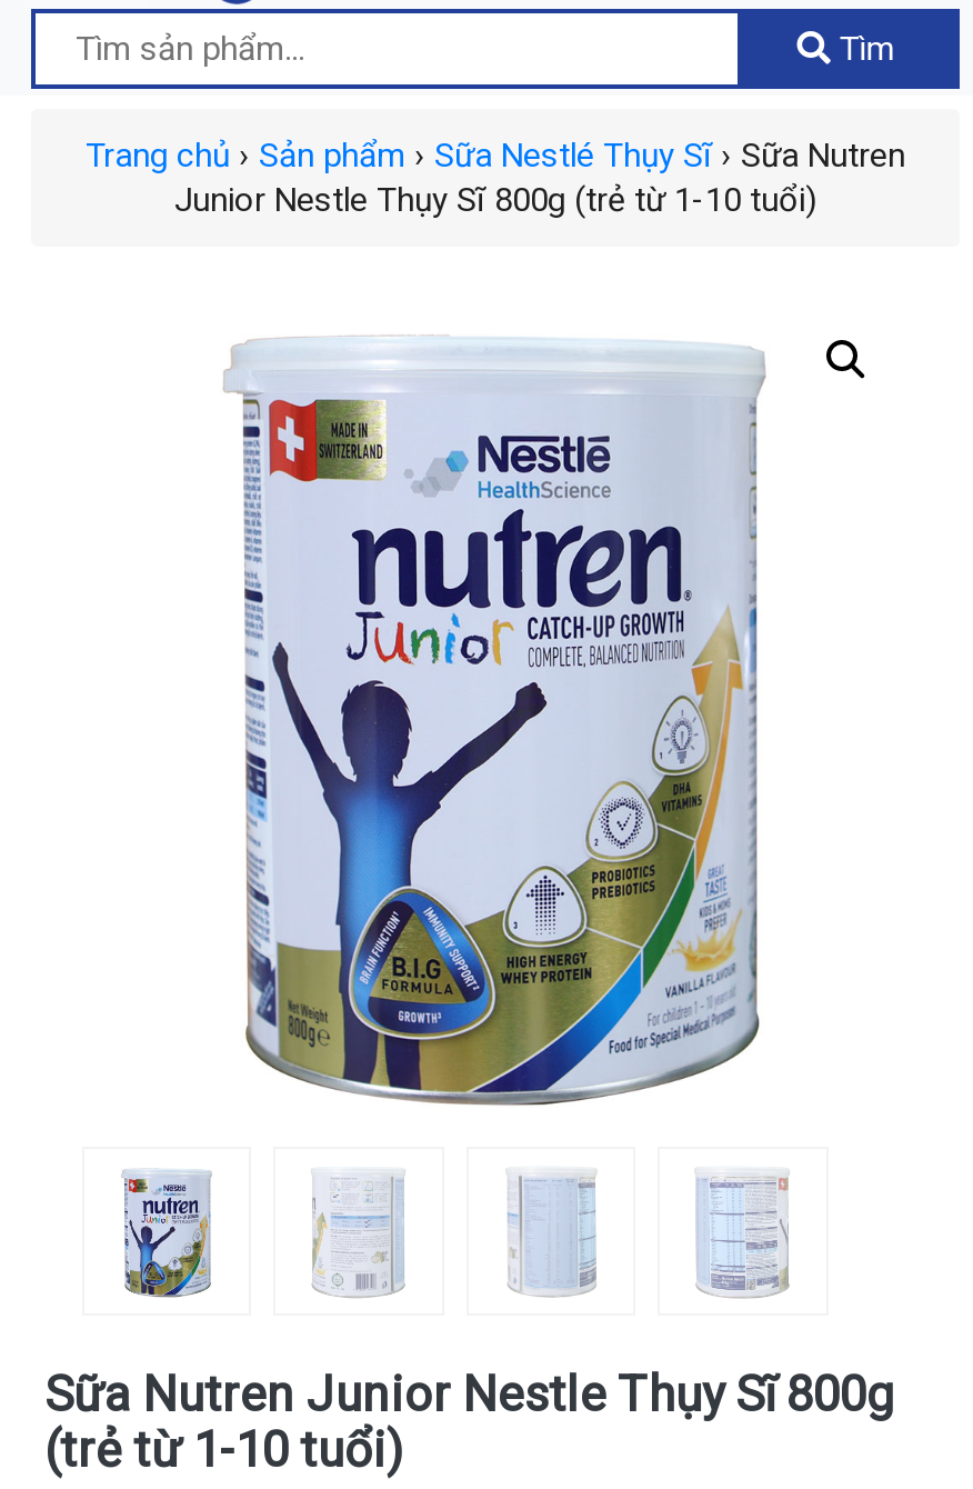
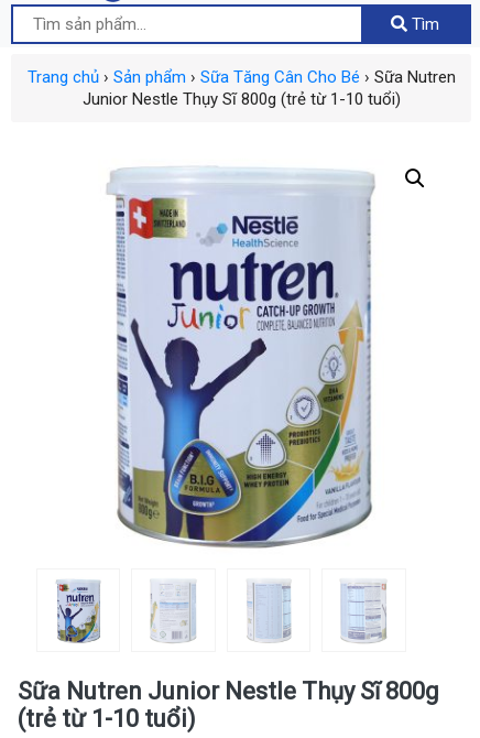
- Trang chủ › Sản phẩm › Sữa Nestlé Thụy Sĩ › Sữa Nutren
+ Trang chủ › Sản phẩm › Sữa Tăng Cân Cho Bé › Sữa Nutren
